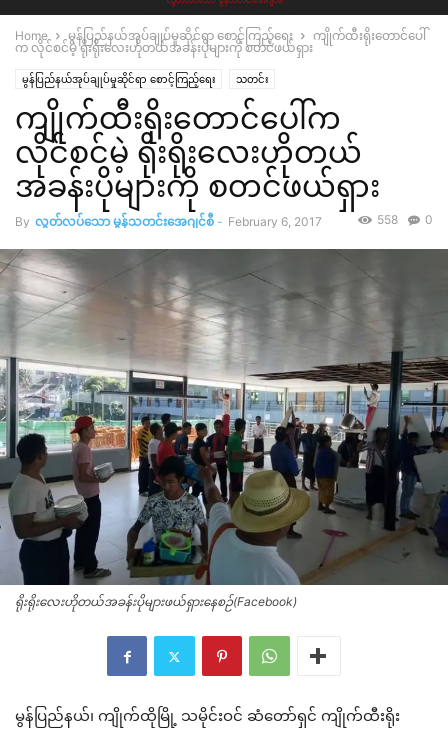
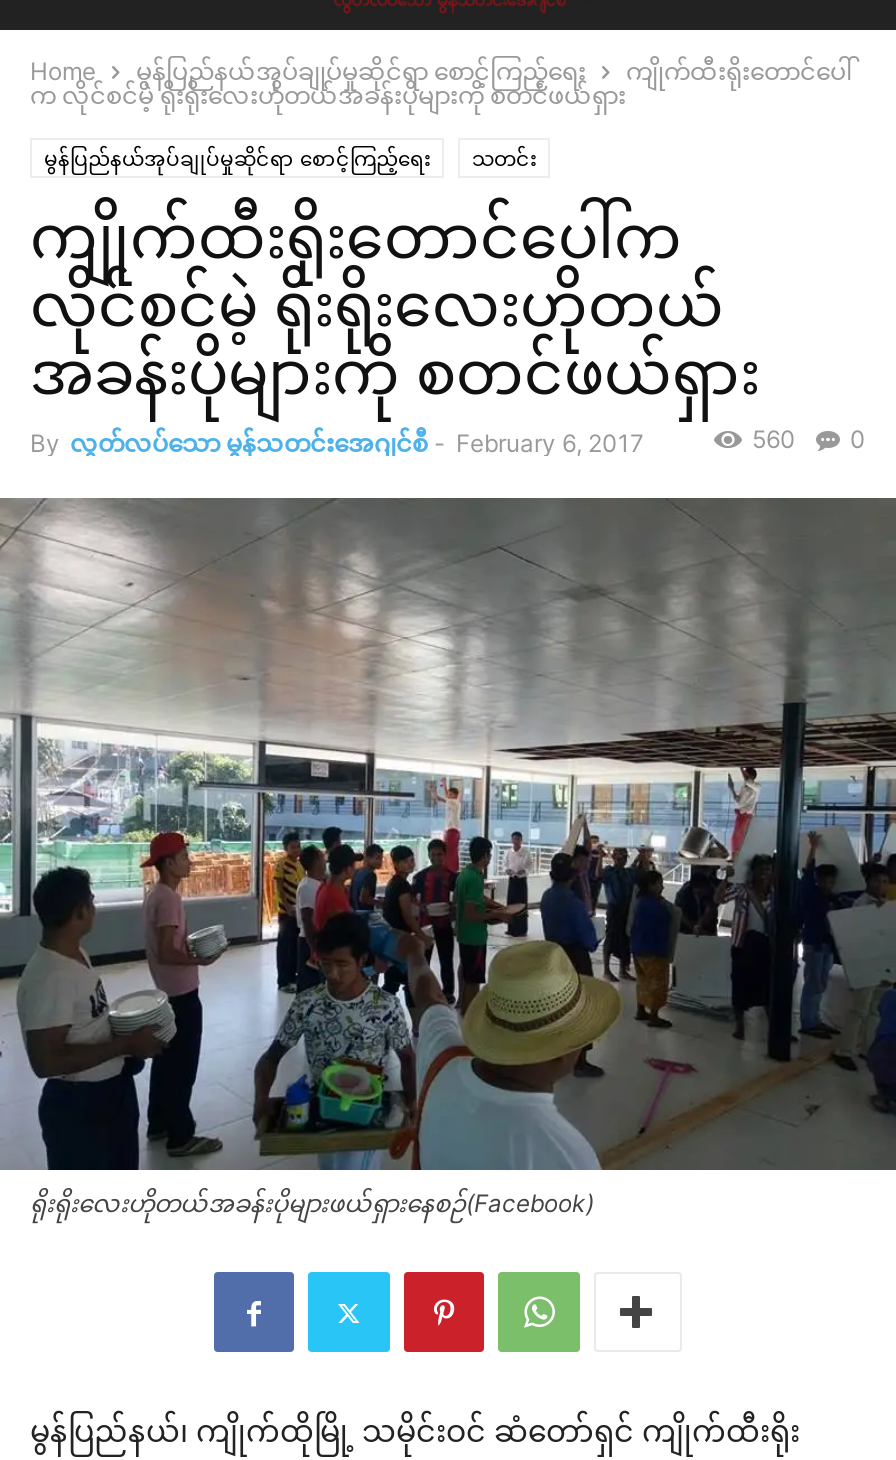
- 558 0
+ 560 0
